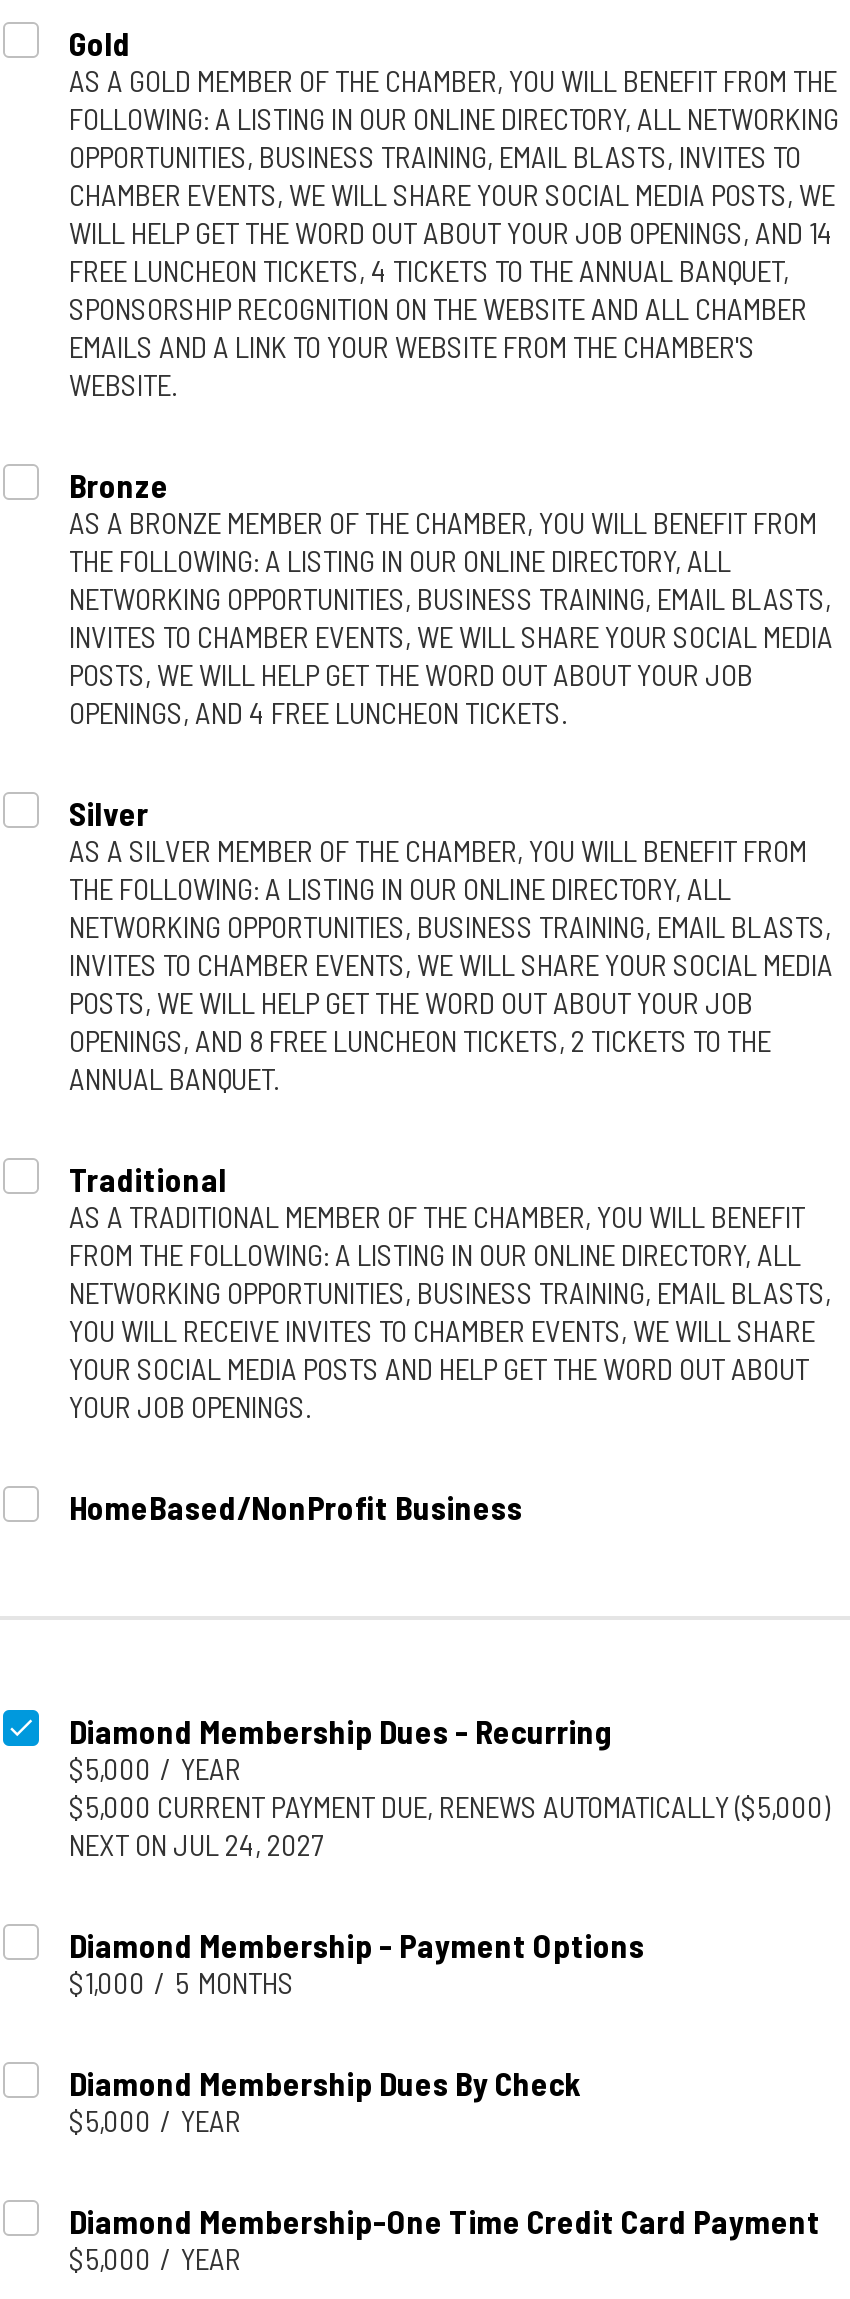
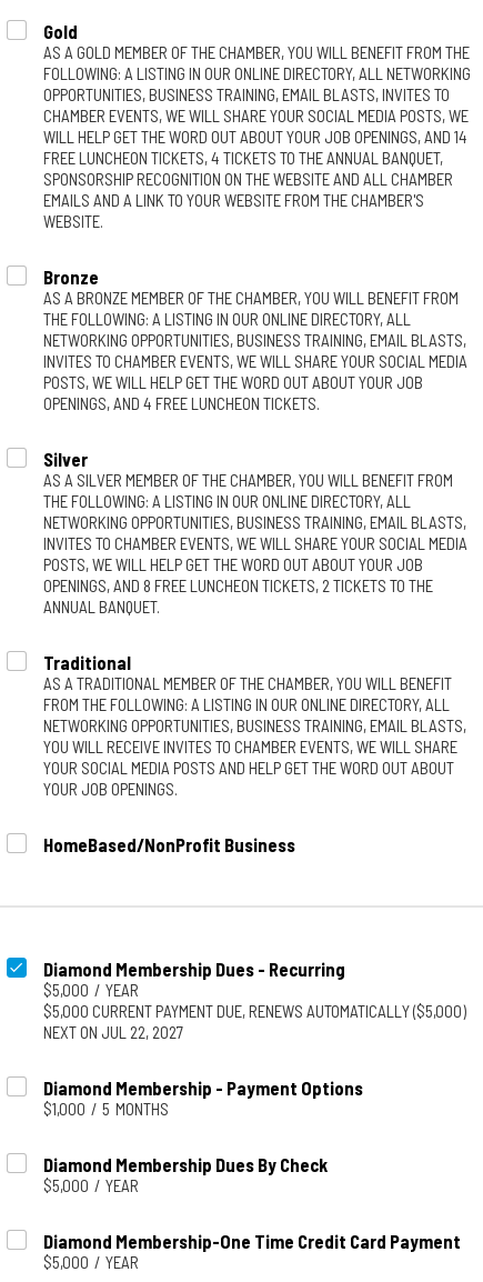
- NEXT ON JUL 24, 2027
+ NEXT ON JUL 22, 2027
